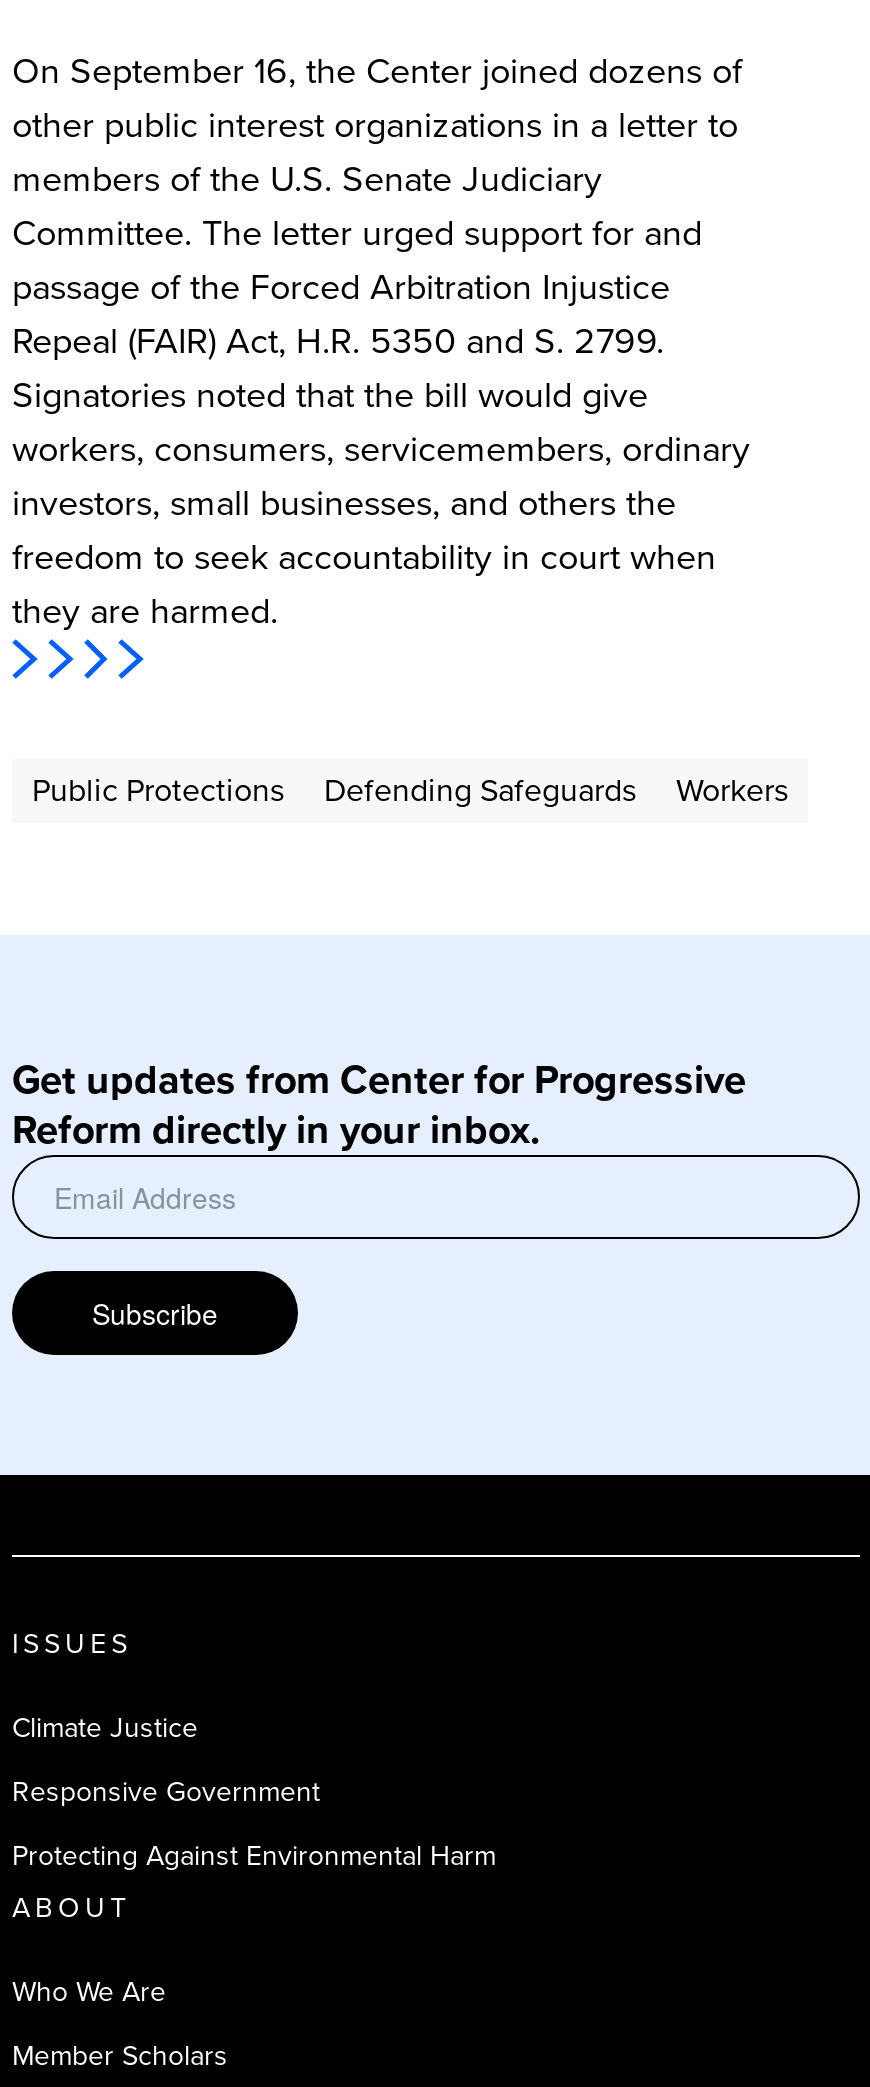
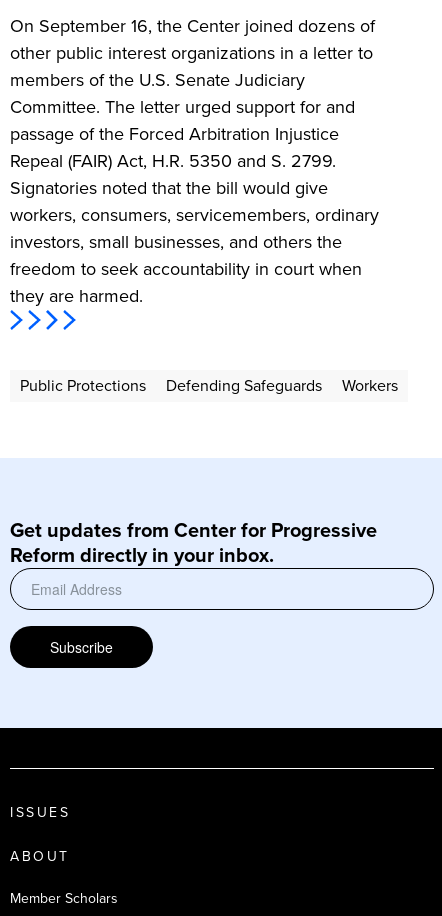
- Climate Justice
- Responsive Government
- Protecting Against Environmental Harm

- Who We Are
